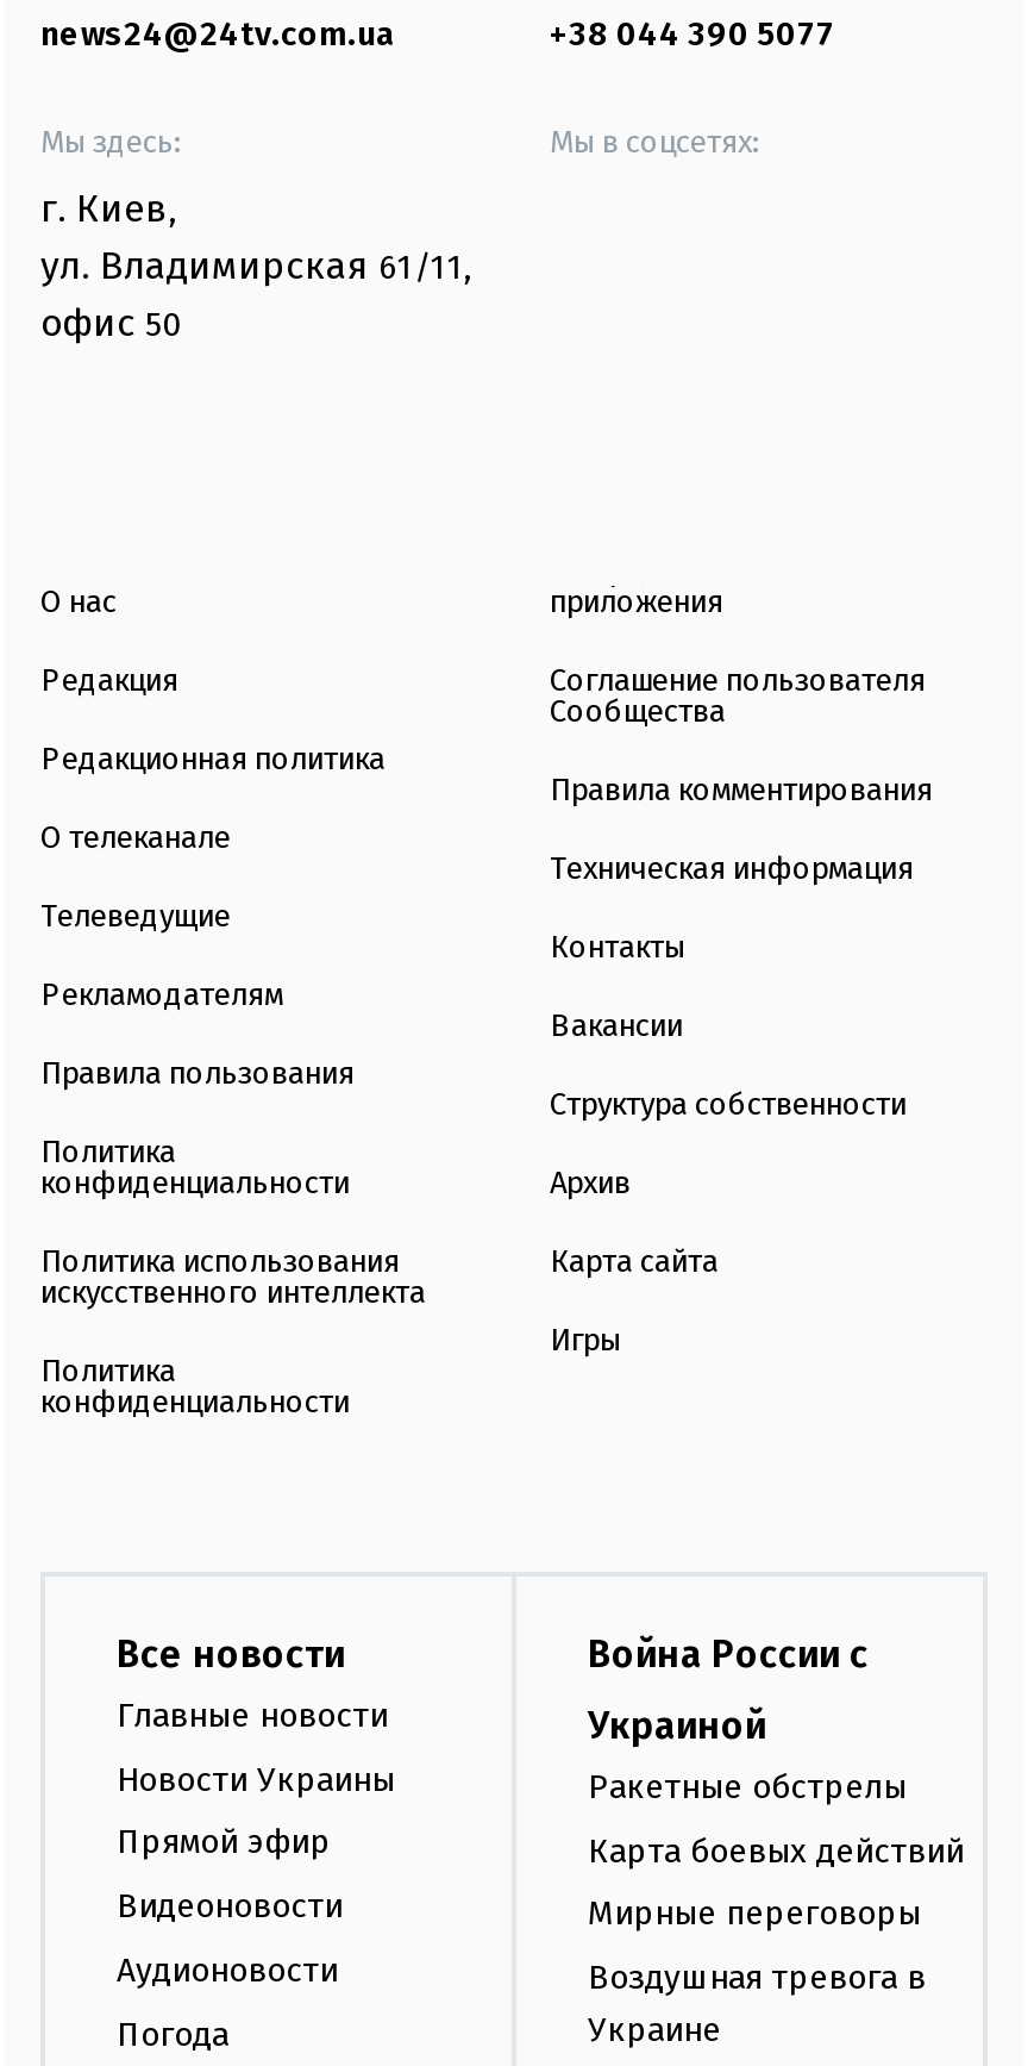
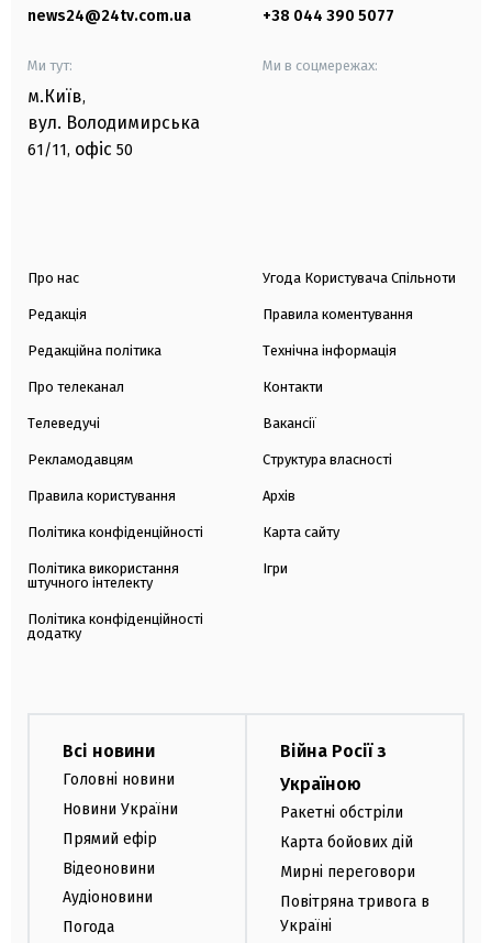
- Мы здесь:
- г. Киев,
- ул. Владимирская 61/11,
- офис 50
+ Ми тут:
+ м.Київ,
+ вул. Володимирська
+ 61/11, офіс 50

- Мы в соцсетях:
+ Ми в соцмережах:

- О нас
- Редакция
- Редакционная политика
- О телеканале
- Телеведущие
- Рекламодателям
- Правила пользования
- Политика
- конфиденциальности
- Политика использования
- искусственного интеллекта
- Политика
- конфиденциальности
+ Про нас
+ Редакція
+ Редакційна політика
+ Про телеканал
+ Телеведучі
+ Рекламодавцям
+ Правила користування
+ Політика конфіденційності
+ Політика використання
+ штучного інтелекту
+ Політика конфіденційності
+ додатку

- приложения
- Соглашение пользователя
- Сообщества
- Правила комментирования
- Техническая информация
- Контакты
- Вакансии
- Структура собственности
- Архив
- Карта сайта
- Игры
+ Угода Користувача Спільноти
+ Правила коментування
+ Технічна інформація
+ Контакти
+ Вакансії
+ Структура власності
+ Архів
+ Карта сайту
+ Ігри

- Все новости
- Главные новости
- Новости Украины
- Прямой эфир
- Видеоновости
- Аудионовости
+ Всі новини
+ Головні новини
+ Новини України
+ Прямий ефір
+ Відеоновини
+ Аудіоновини

- Война России с
+ Війна Росії з

- Украиной
- Ракетные обстрелы
+ Україною
+ Ракетні обстріли

- Карта боевых действий
+ Карта бойових дій

- Мирные переговоры
+ Мирні переговори

- Воздушная тревога в
- Украине
+ Повітряна тривога в
+ Україні
